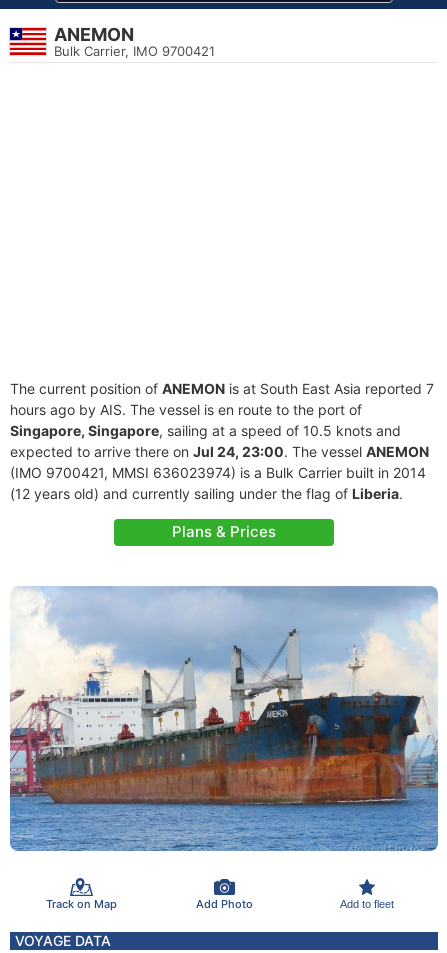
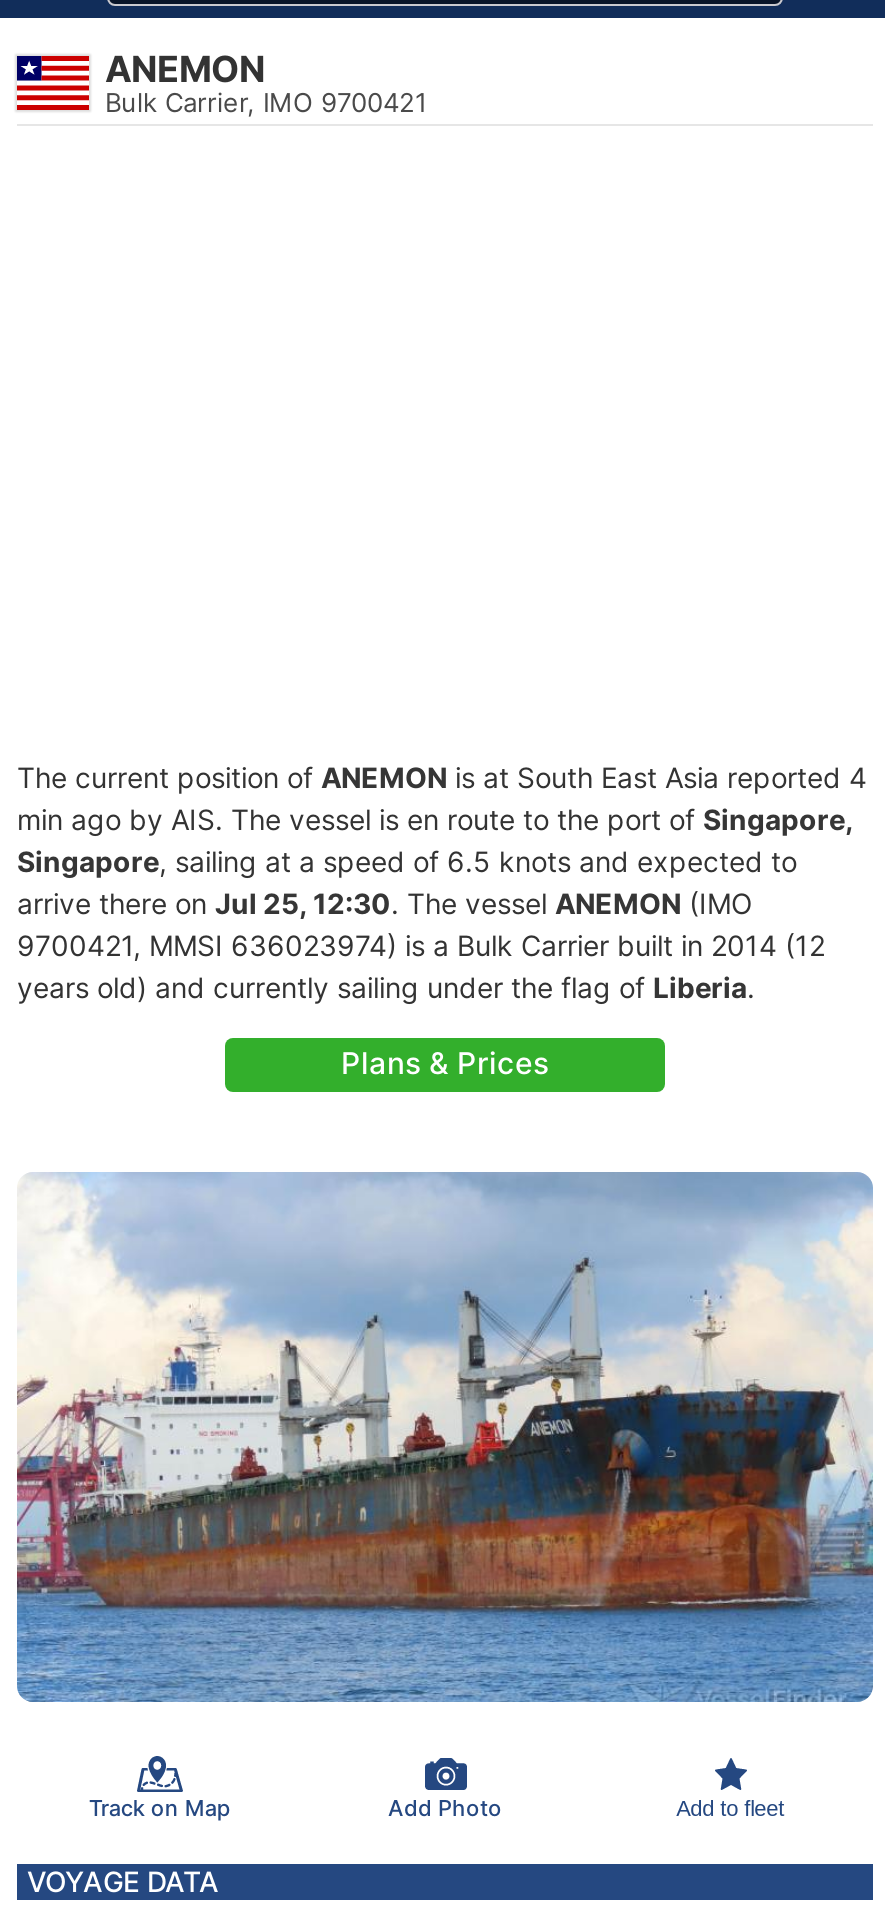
- The current position of ANEMON is at South East Asia reported 7
- hours ago by AIS. The vessel is en route to the port of
- Singapore, Singapore, sailing at a speed of 10.5 knots and
- expected to arrive there on Jul 24, 23:00. The vessel ANEMON
- (IMO 9700421, MMSI 636023974) is a Bulk Carrier built in 2014
- (12 years old) and currently sailing under the flag of Liberia.
+ The current position of ANEMON is at South East Asia reported 4
+ min ago by AIS. The vessel is en route to the port of Singapore,
+ Singapore, sailing at a speed of 6.5 knots and expected to
+ arrive there on Jul 25, 12:30. The vessel ANEMON (IMO
+ 9700421, MMSI 636023974) is a Bulk Carrier built in 2014 (12
+ years old) and currently sailing under the flag of Liberia.
